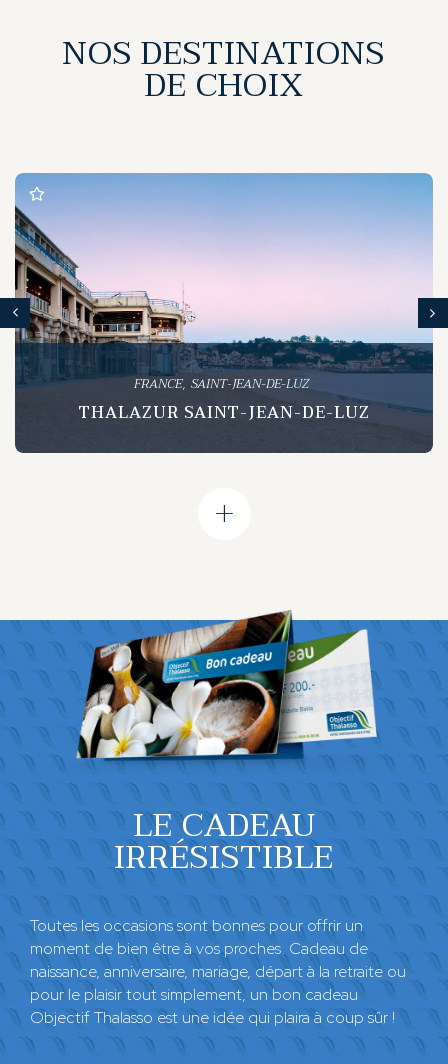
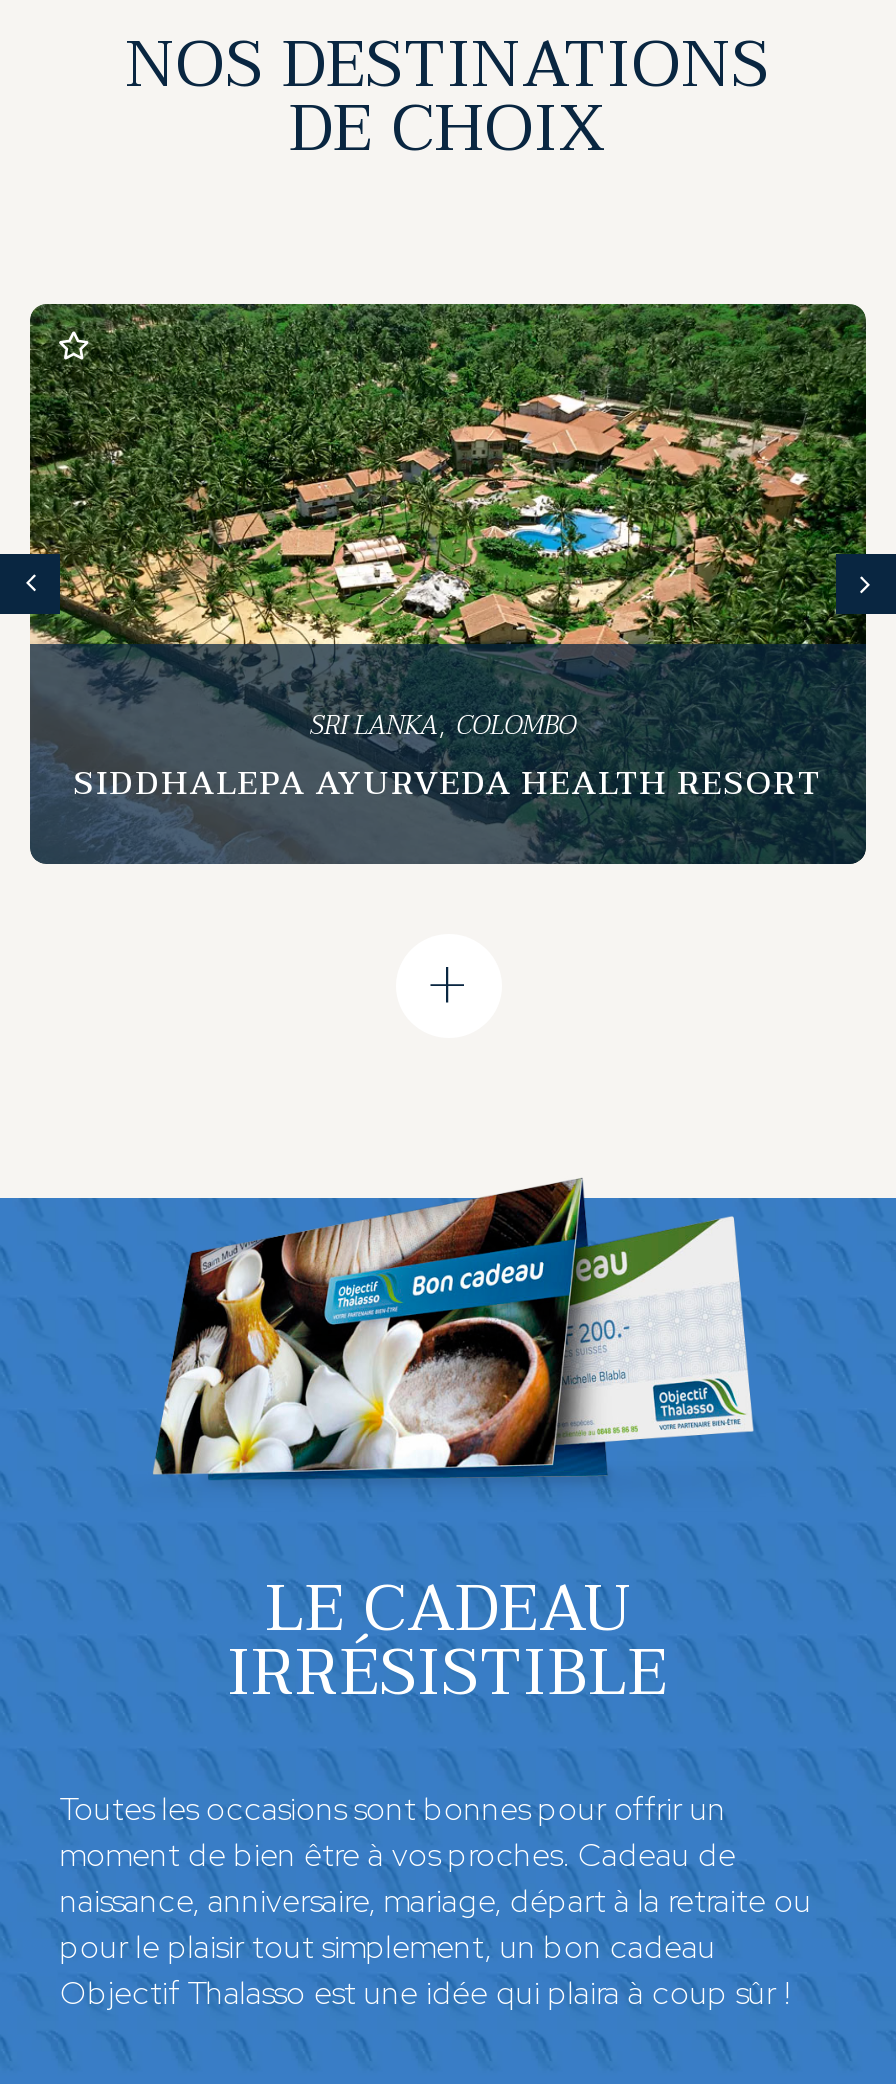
- [image]
- FRANCE, SAINT-JEAN-DE-LUZ
- THALAZUR SAINT-JEAN-DE-LUZ
+ [image]
+ SRI LANKA, COLOMBO
+ SIDDHALEPA AYURVEDA HEALTH RESORT
